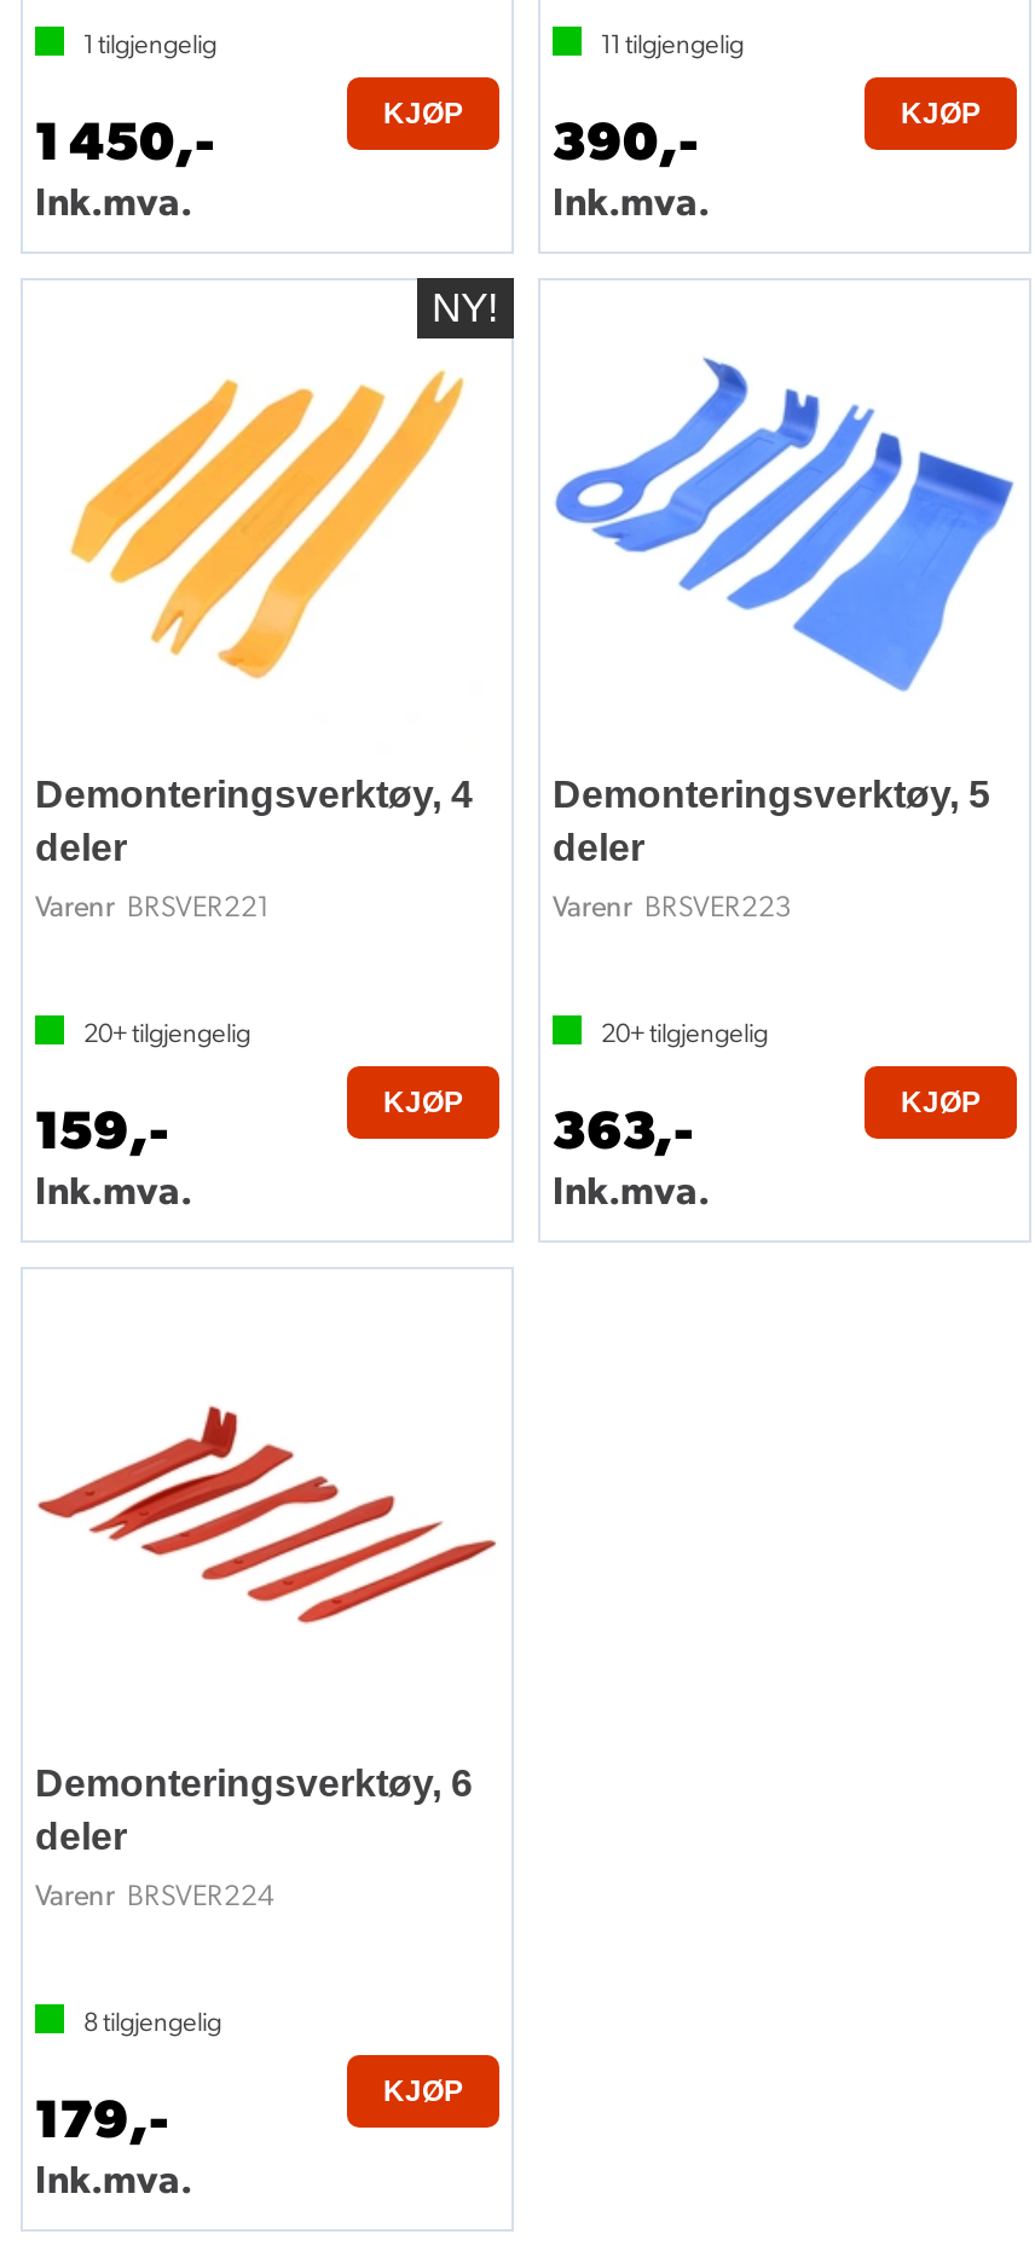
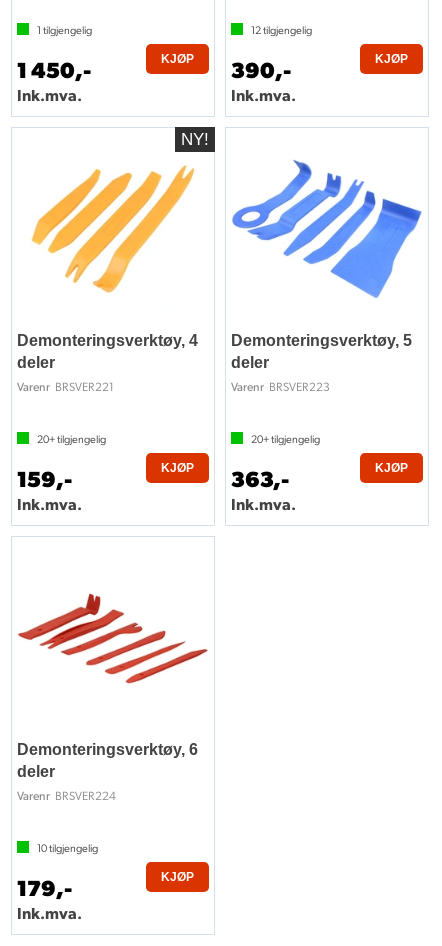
- 11 tilgjengelig
+ 12 tilgjengelig

- 8tilgjengelig
+ 10tilgjengelig
